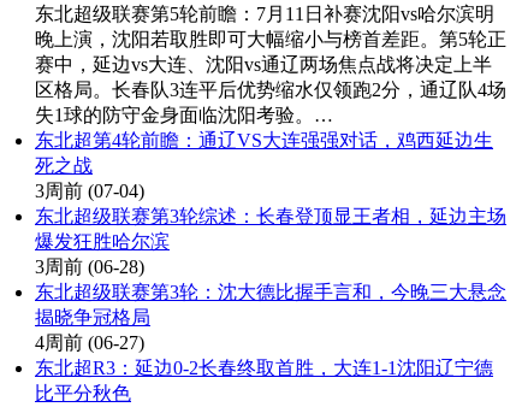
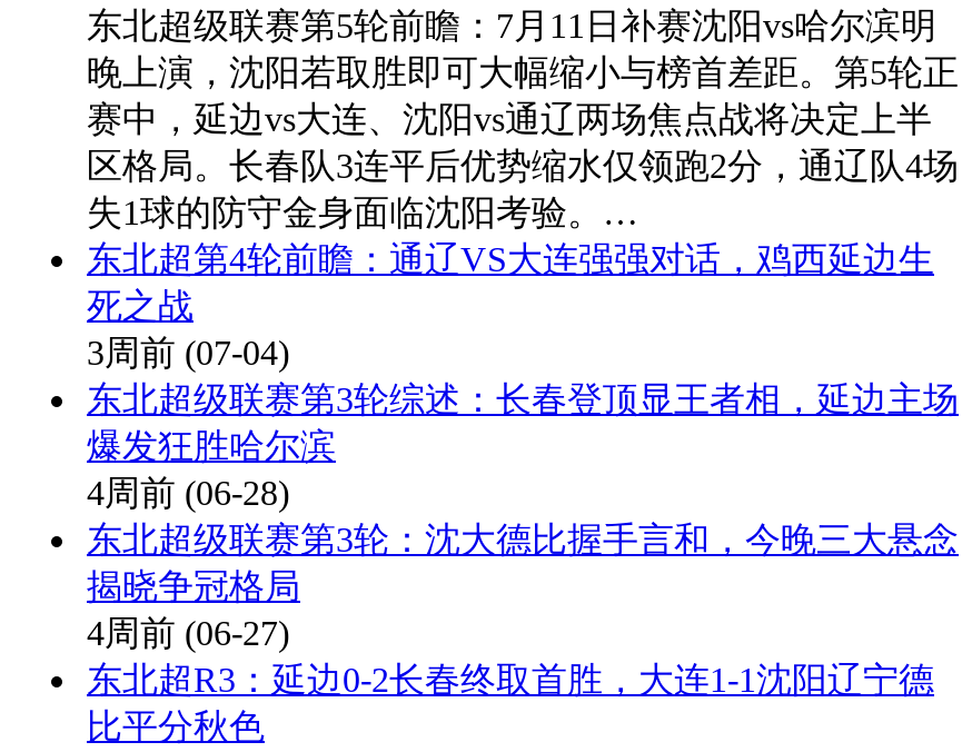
- 3周前(06-28)
+ 4周前(06-28)
